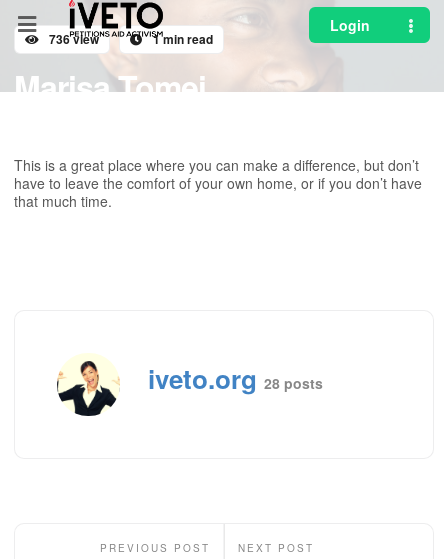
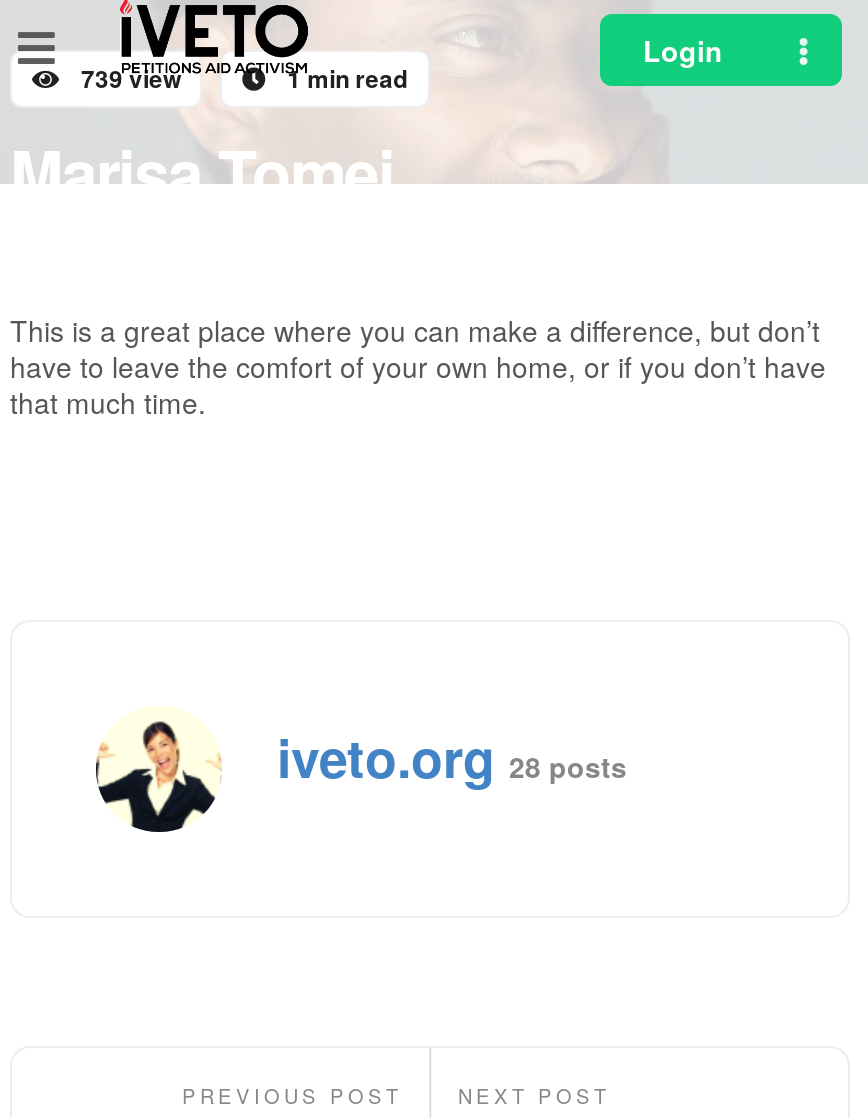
- 736 view
+ 739 view
